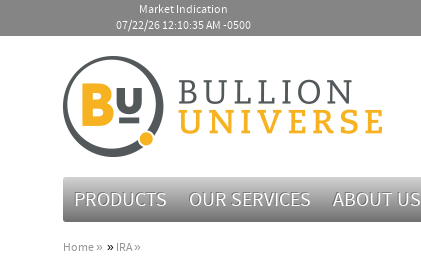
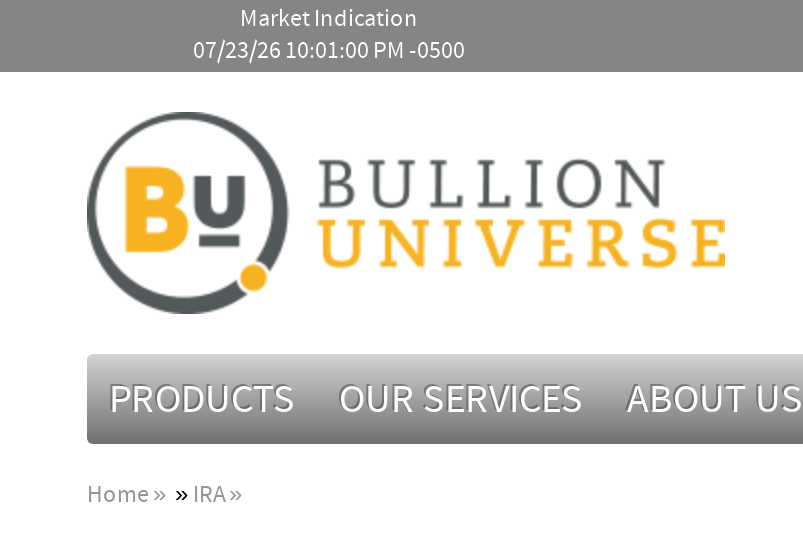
- 07/22/26 12:10:35 AM -0500
+ 07/23/26 10:01:00 PM -0500
